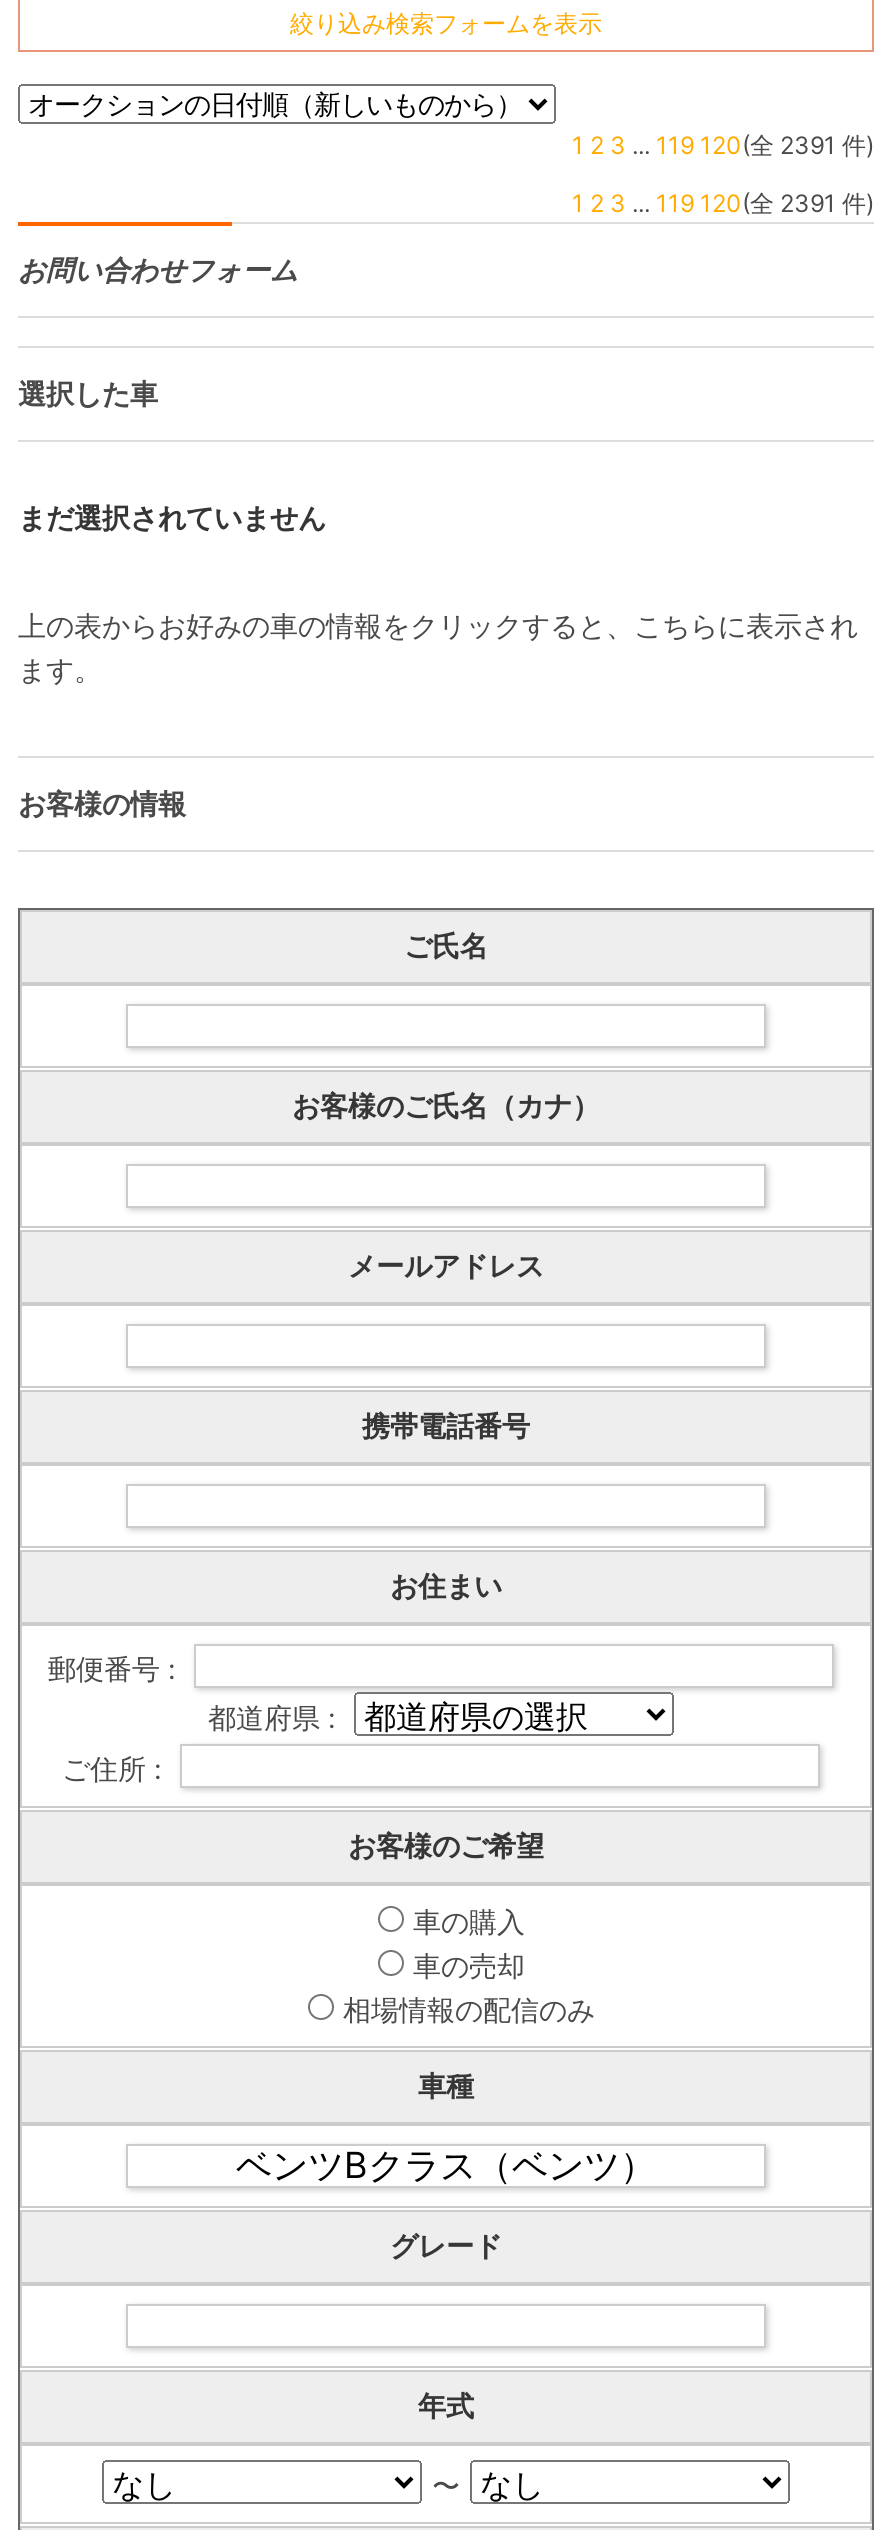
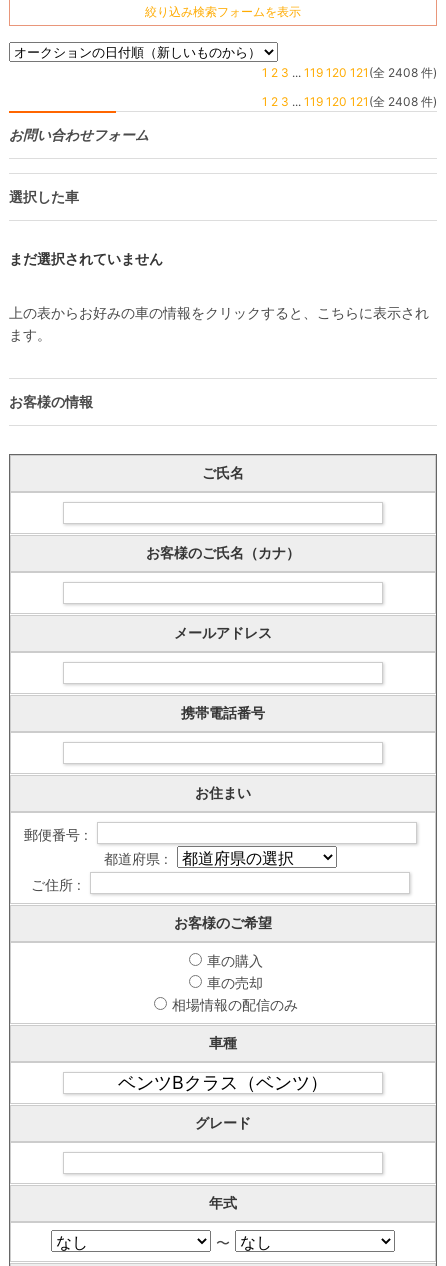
- 1 2 3... 119 120(全 2391 件)
+ 1 2 3... 119 120 121(全 2408 件)

- 1 2 3... 119 120(全 2391 件)
+ 1 2 3... 119 120 121(全 2408 件)
